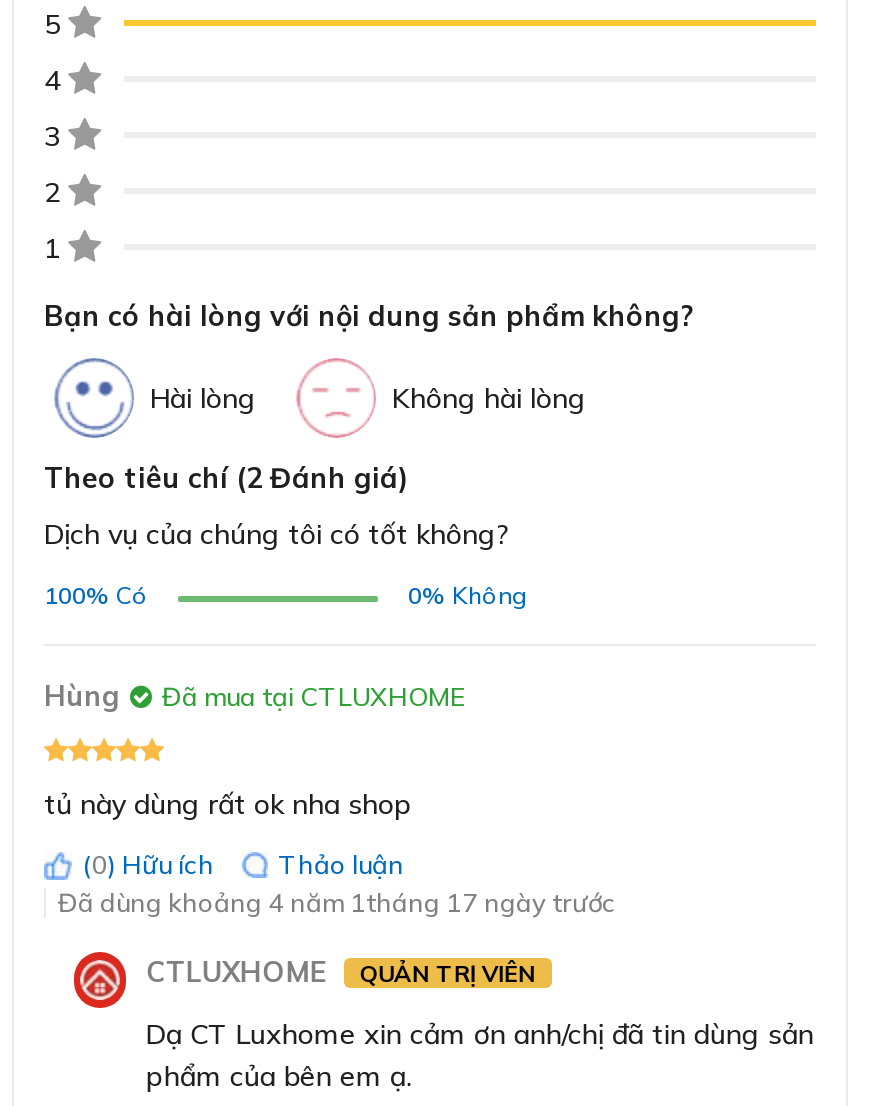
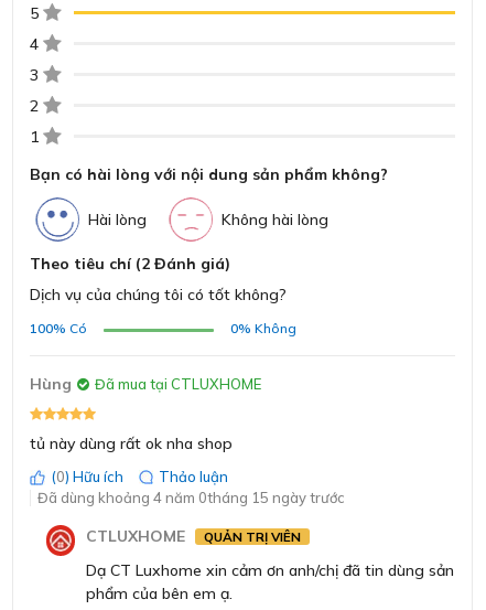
- Đã dùng khoảng 4 năm 1tháng 17 ngày trước
+ Đã dùng khoảng 4 năm 0tháng 15 ngày trước
